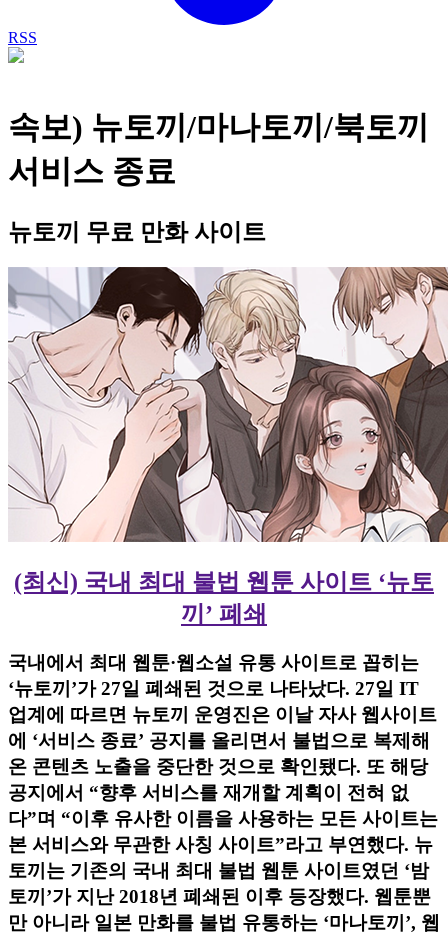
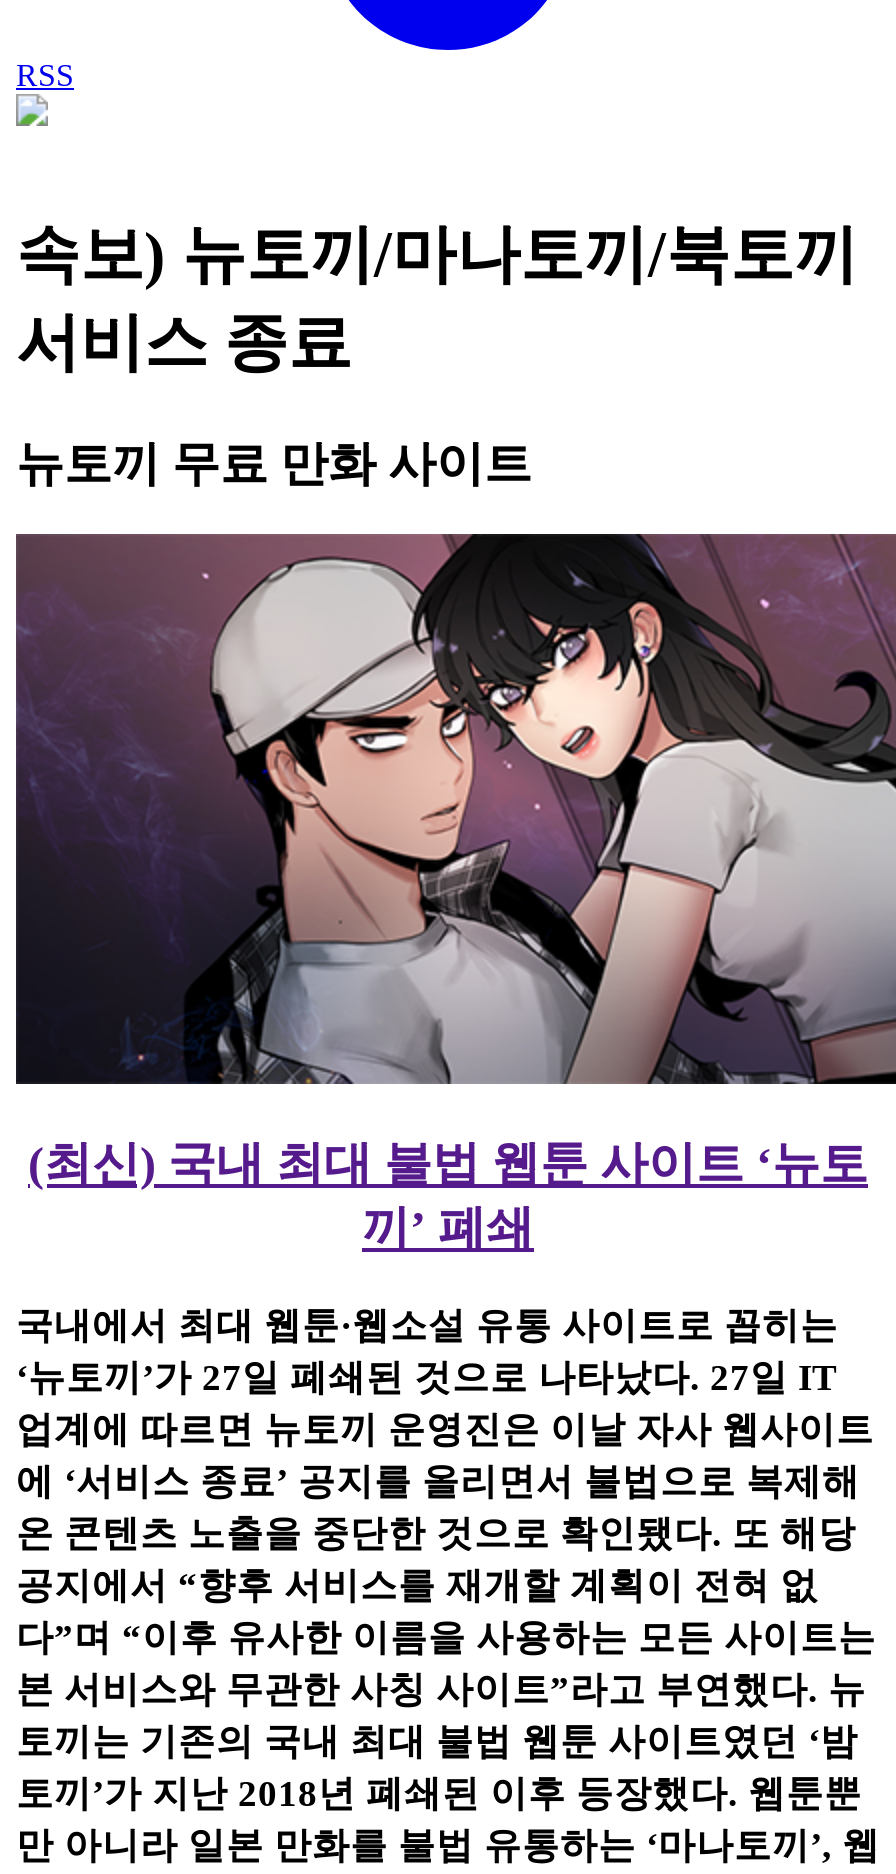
- [image]
+ [image]
